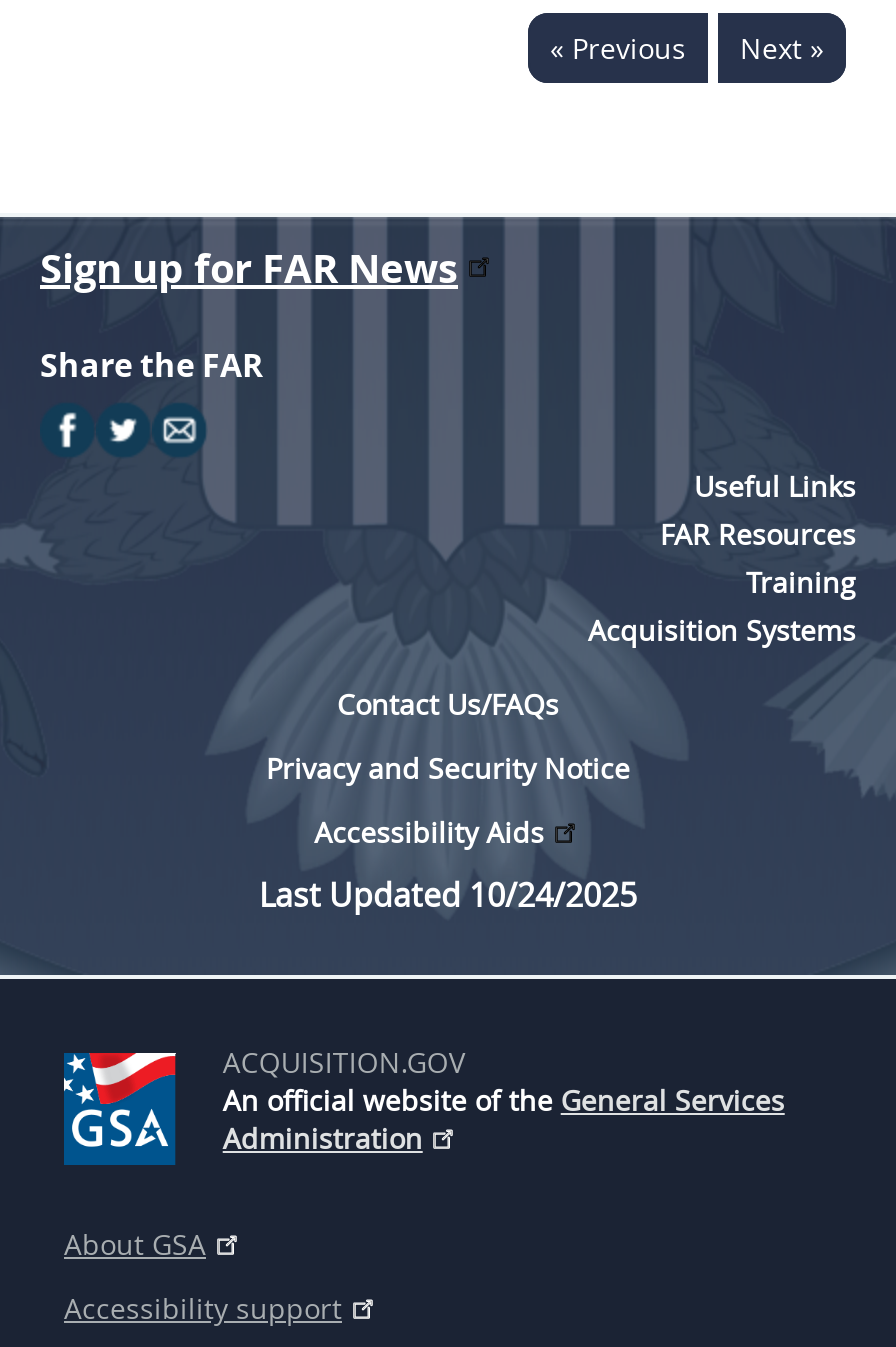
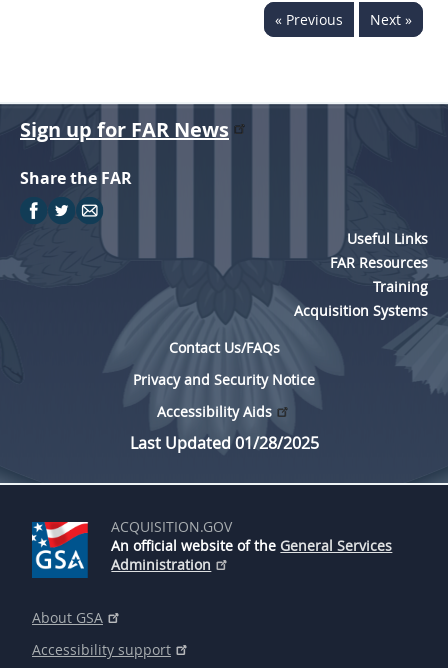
- Last Updated 10/24/2025
+ Last Updated 01/28/2025
